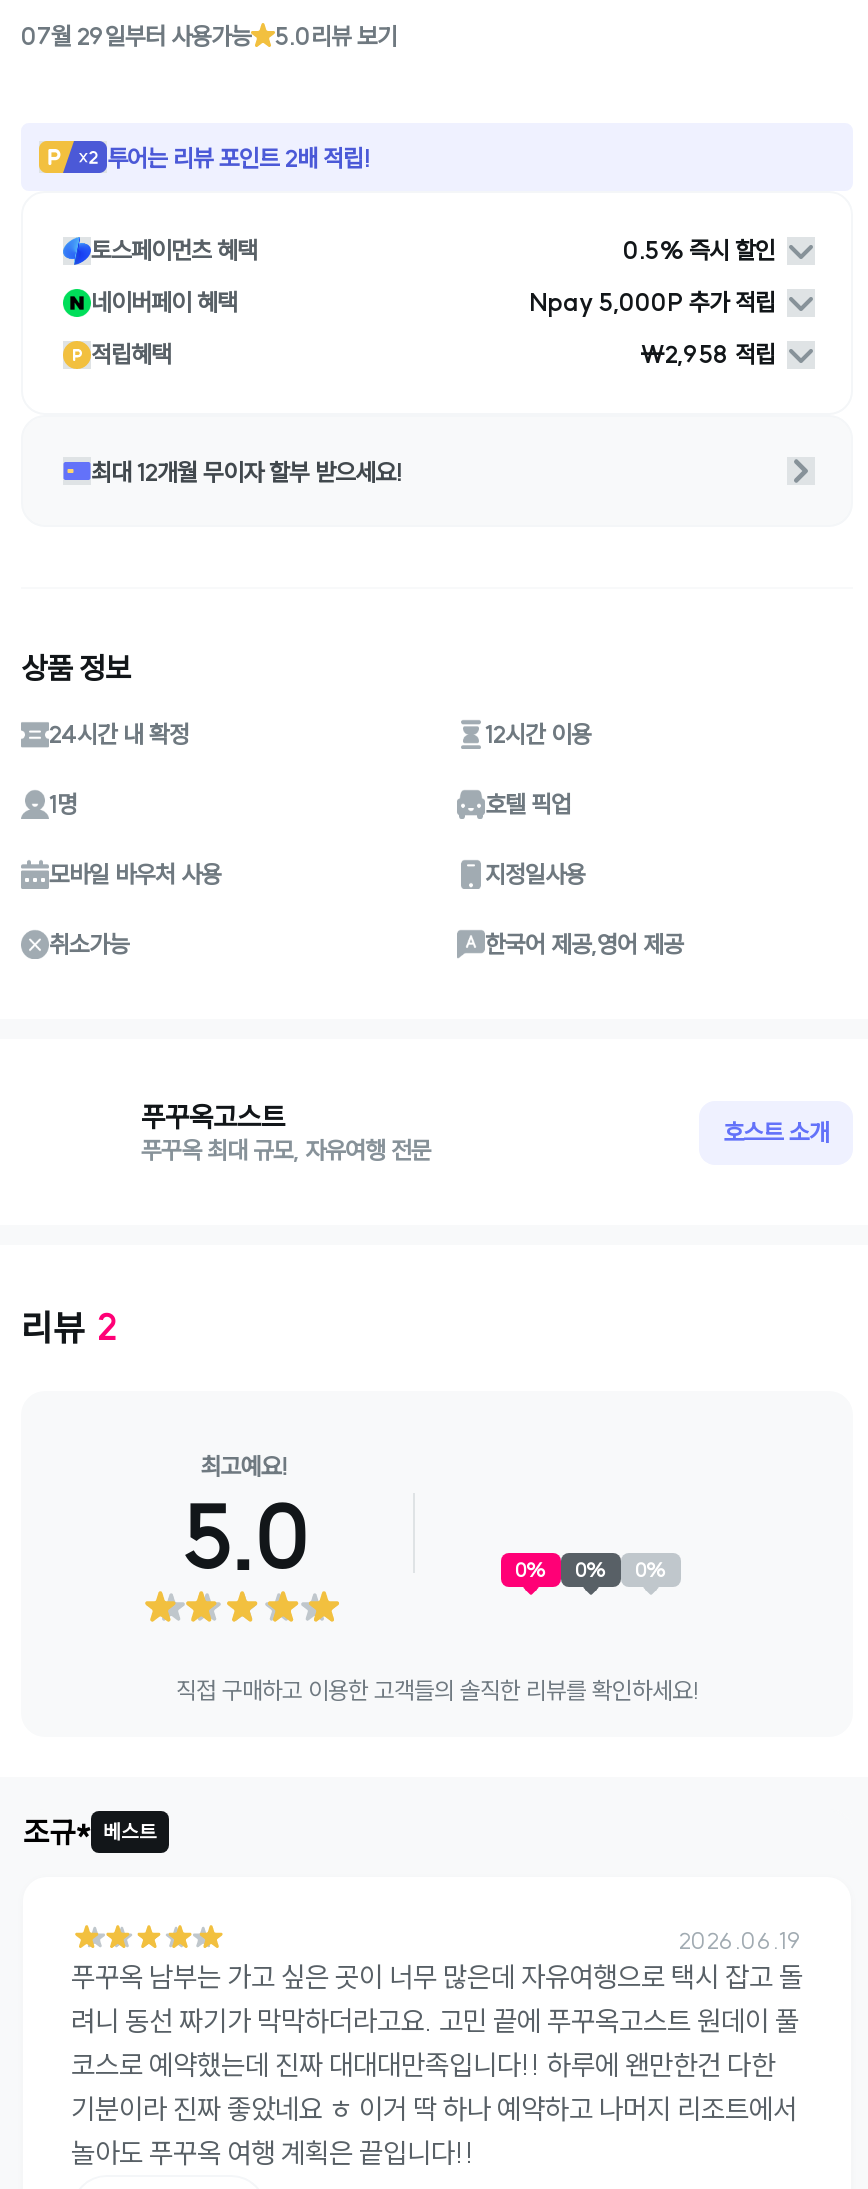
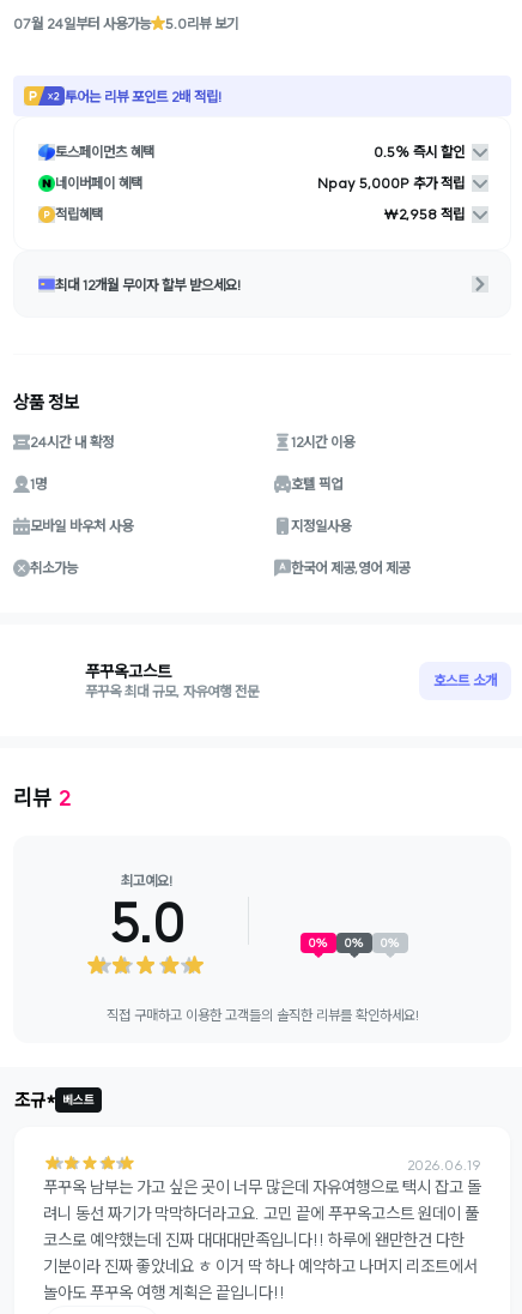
- 07월 29일부터 사용가능
+ 07월 24일부터 사용가능
